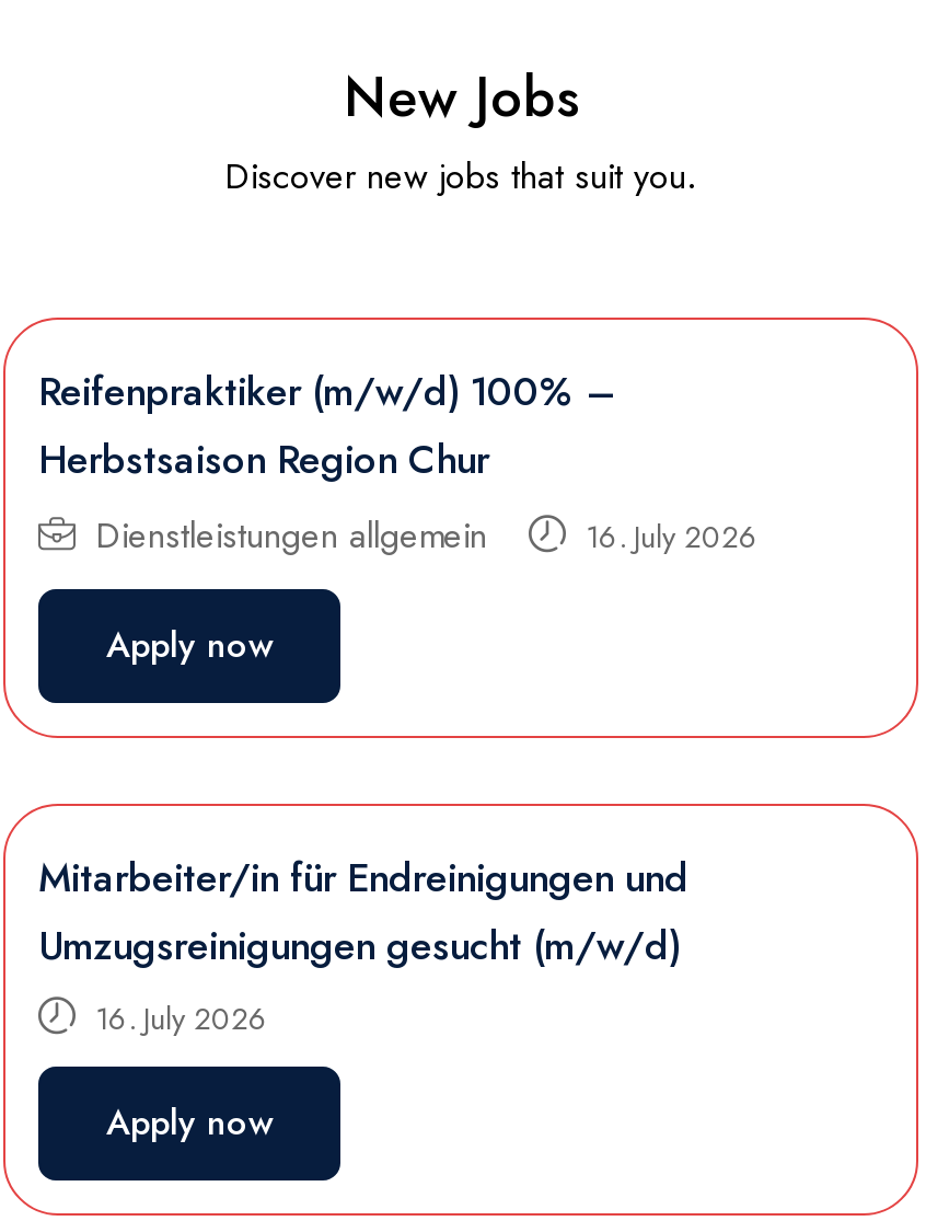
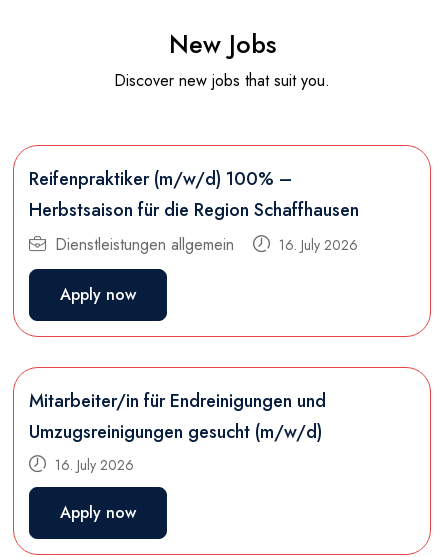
- Herbstsaison Region Chur
+ Herbstsaison für die Region Schaffhausen
